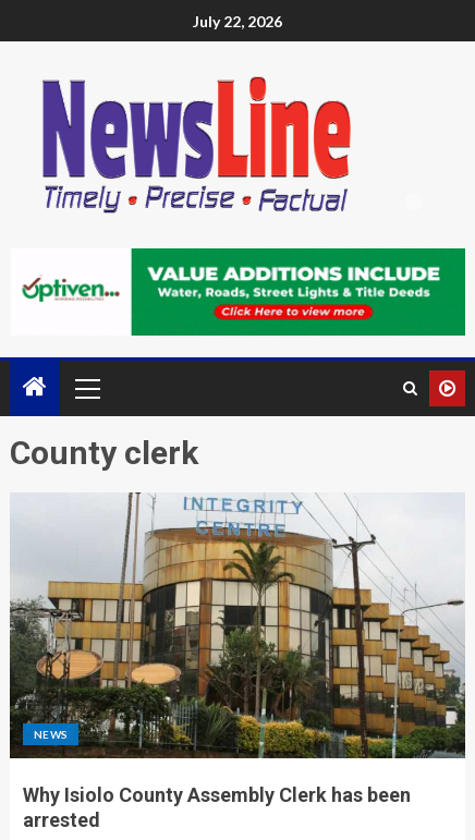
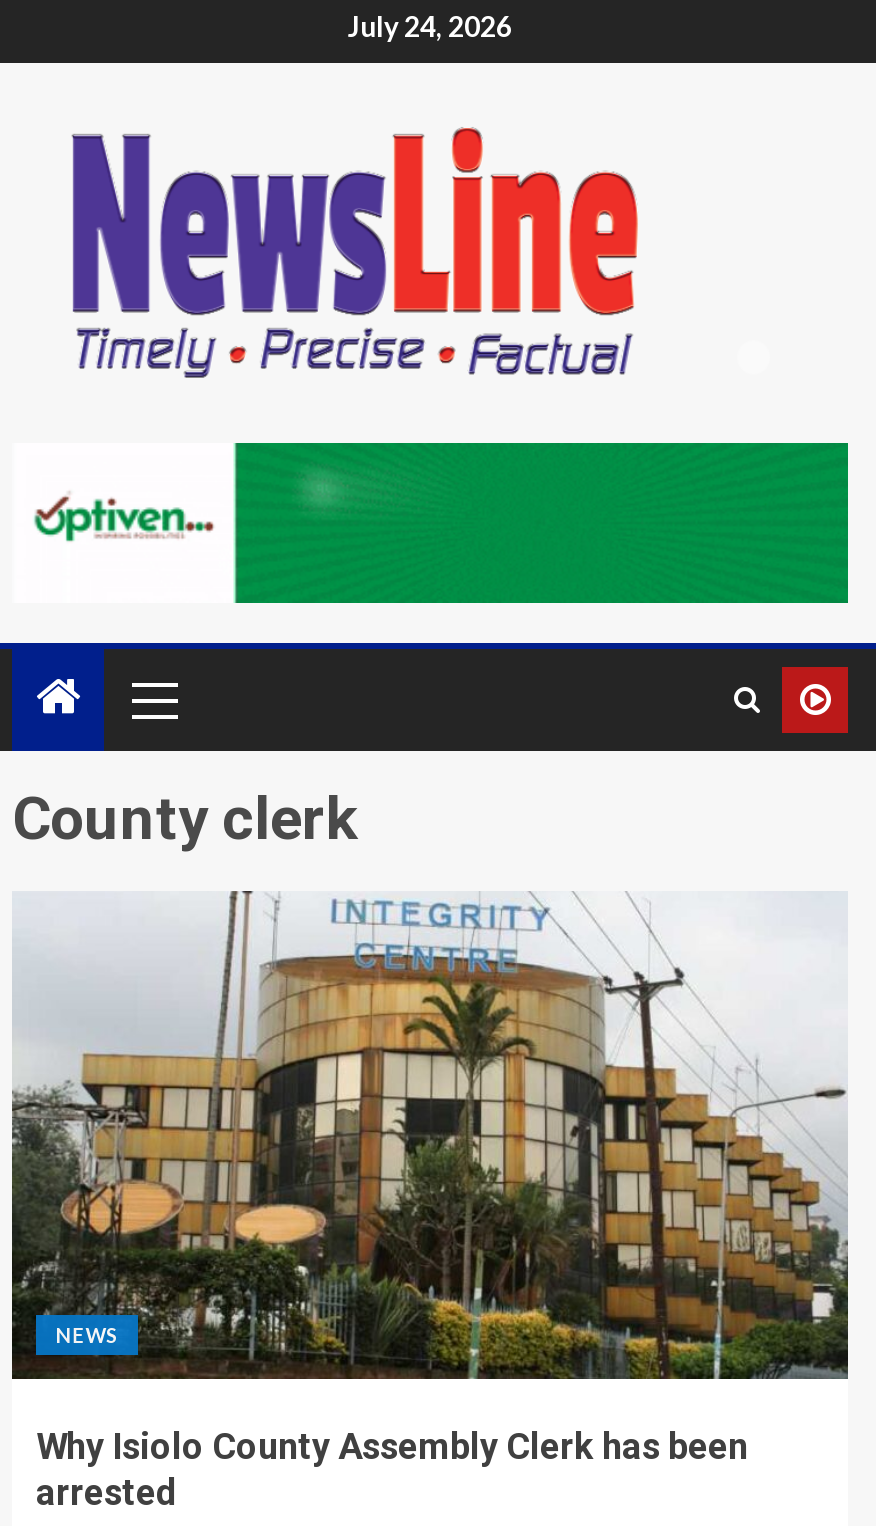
- July 22, 2026
+ July 24, 2026

- [image]
